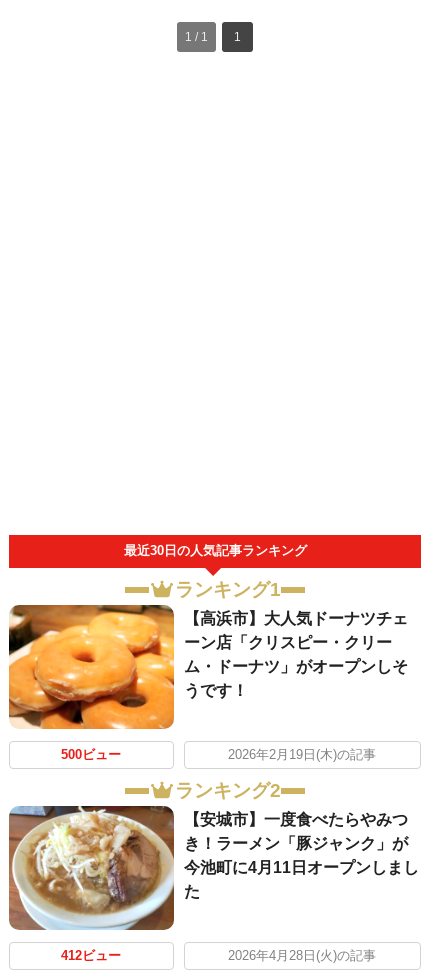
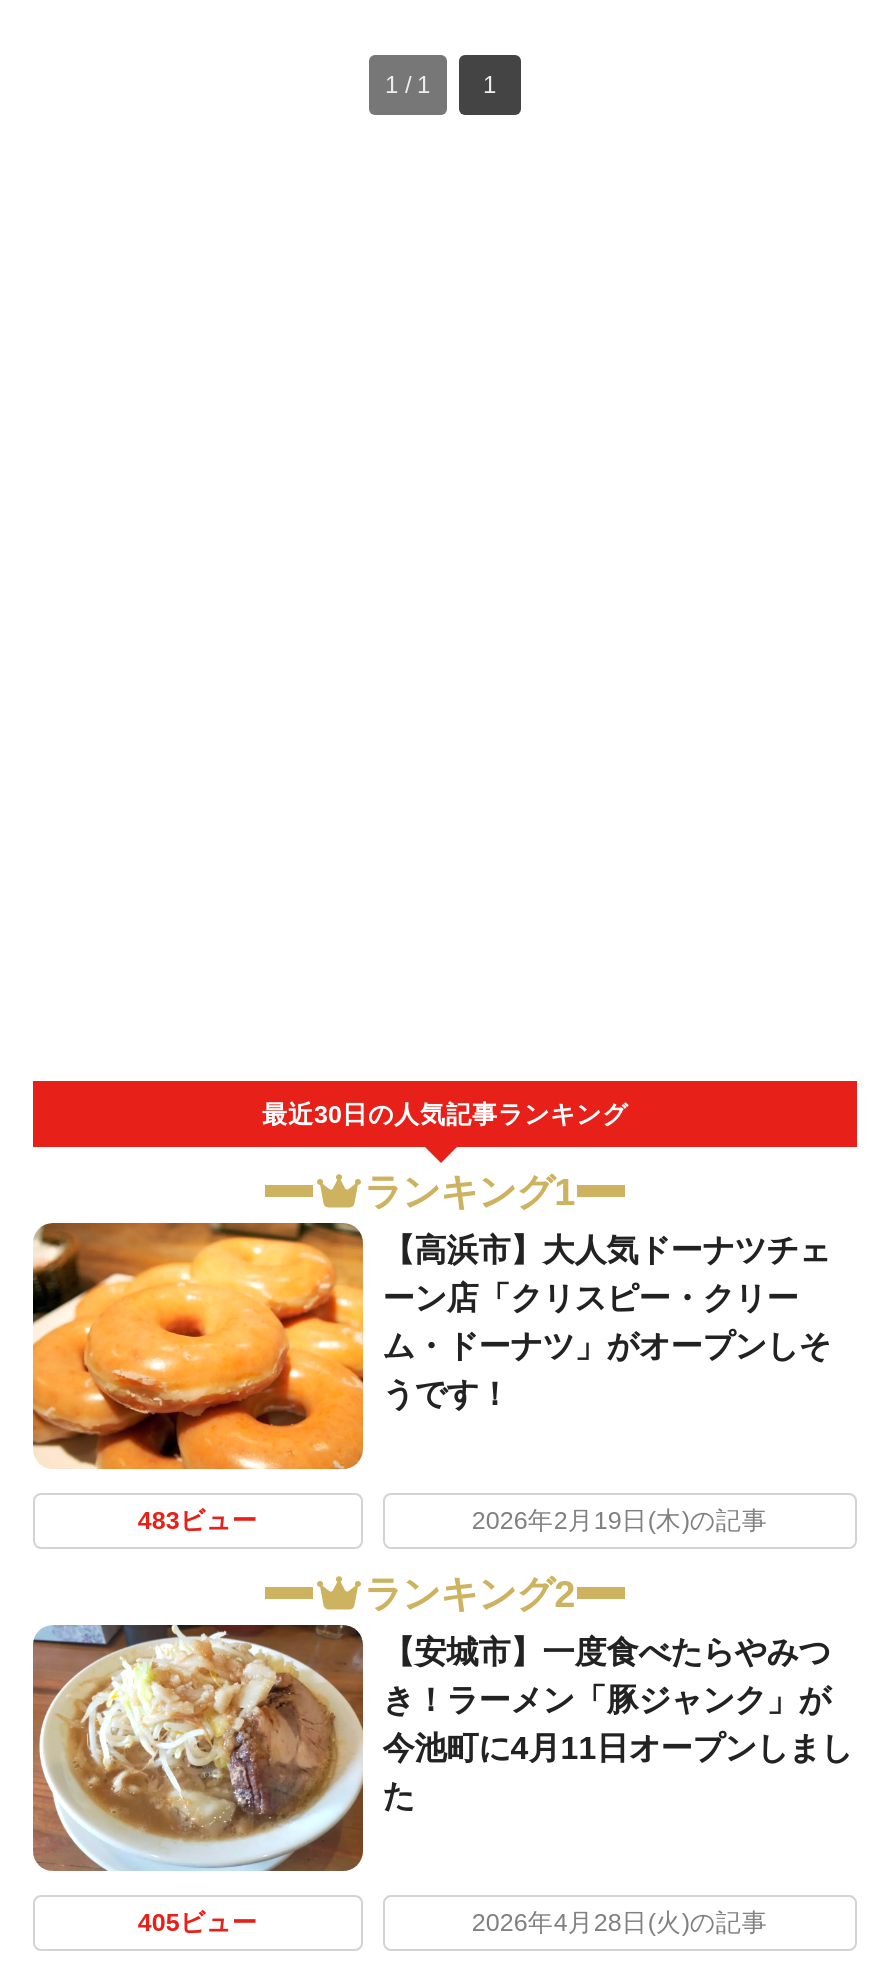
- 500ビュー
+ 483ビュー

- 412ビュー
+ 405ビュー
